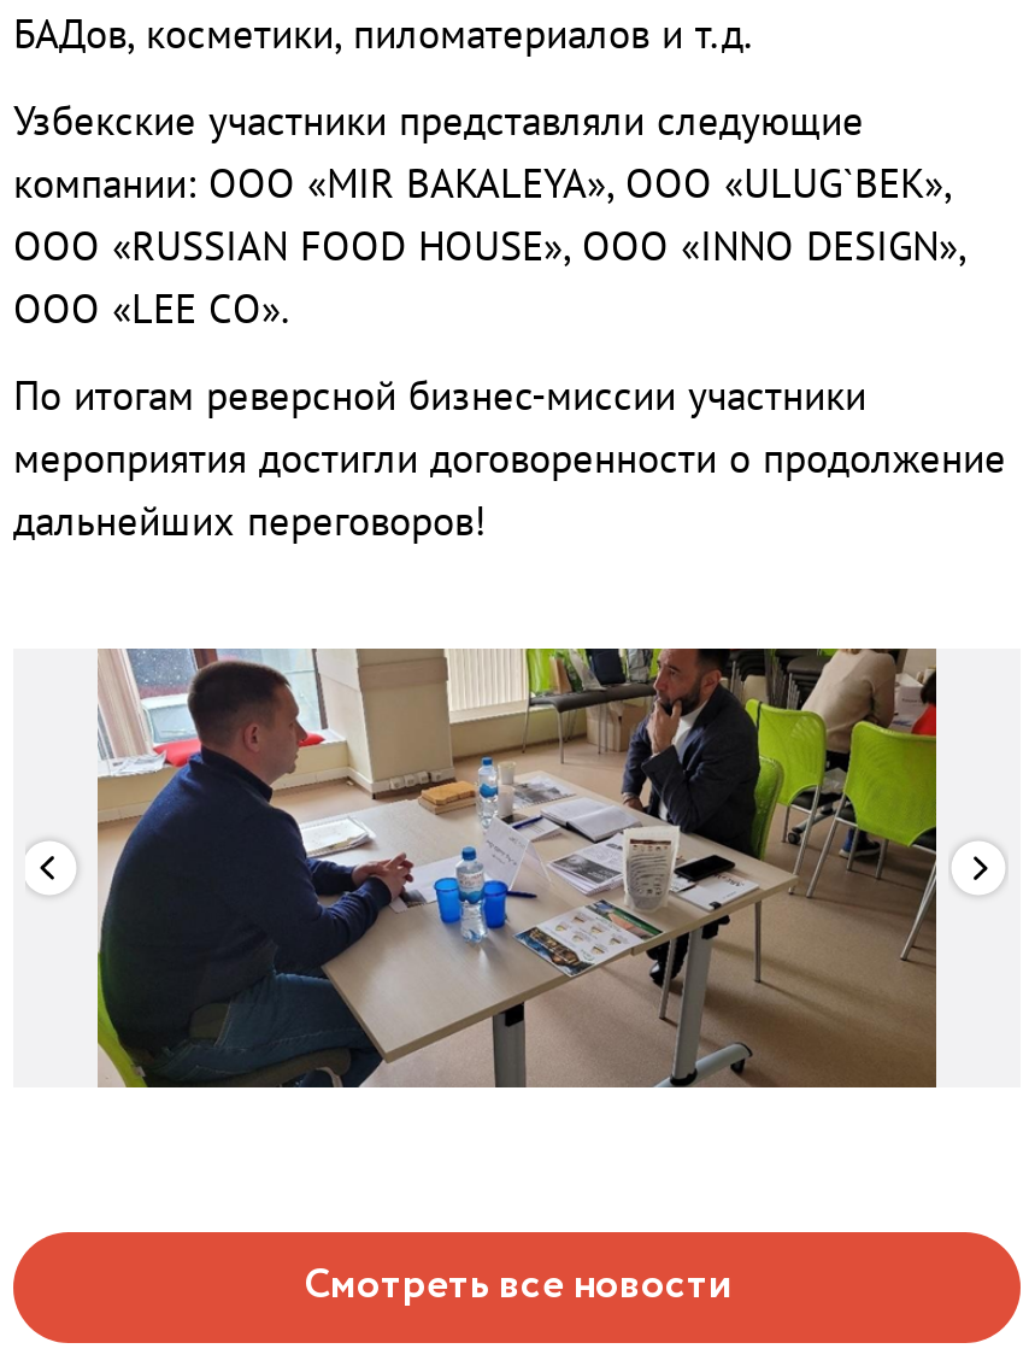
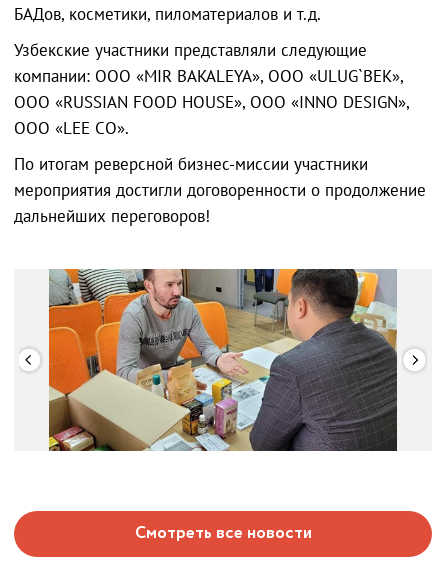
- [image]
+ [image]
